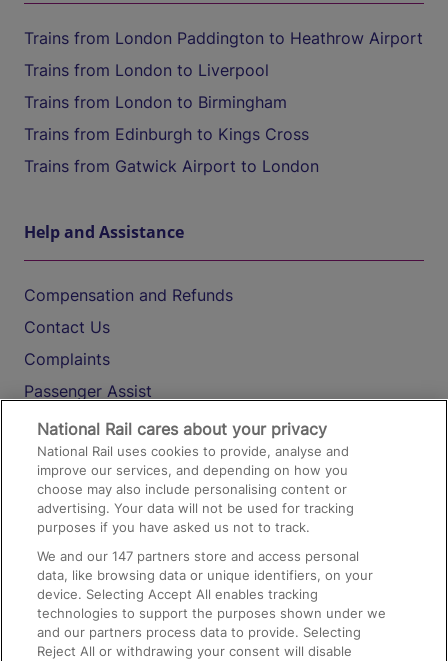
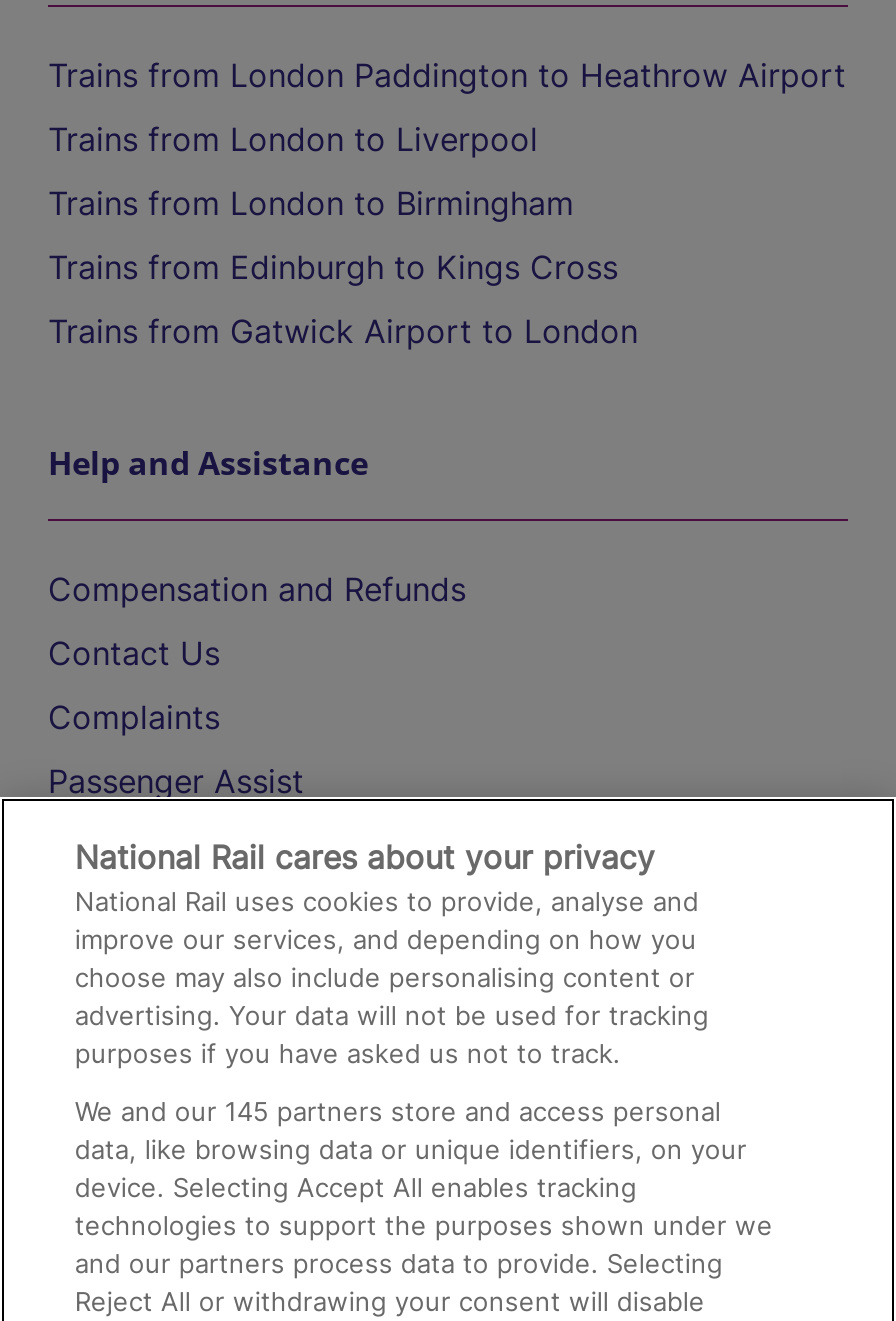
- We and our 147 partners store and access personal
+ We and our 145 partners store and access personal
